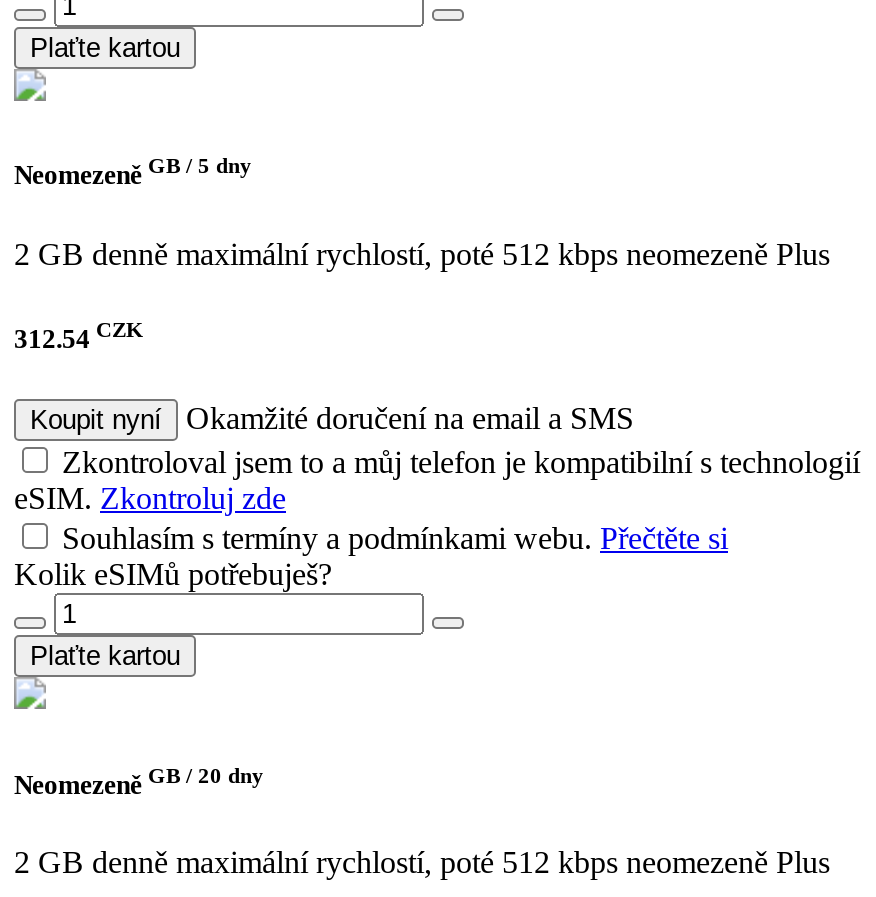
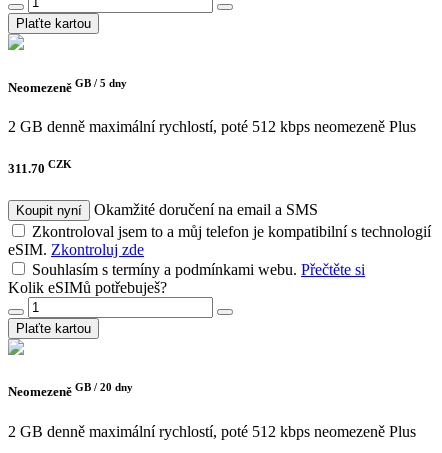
- 312.54 CZK
+ 311.70 CZK
